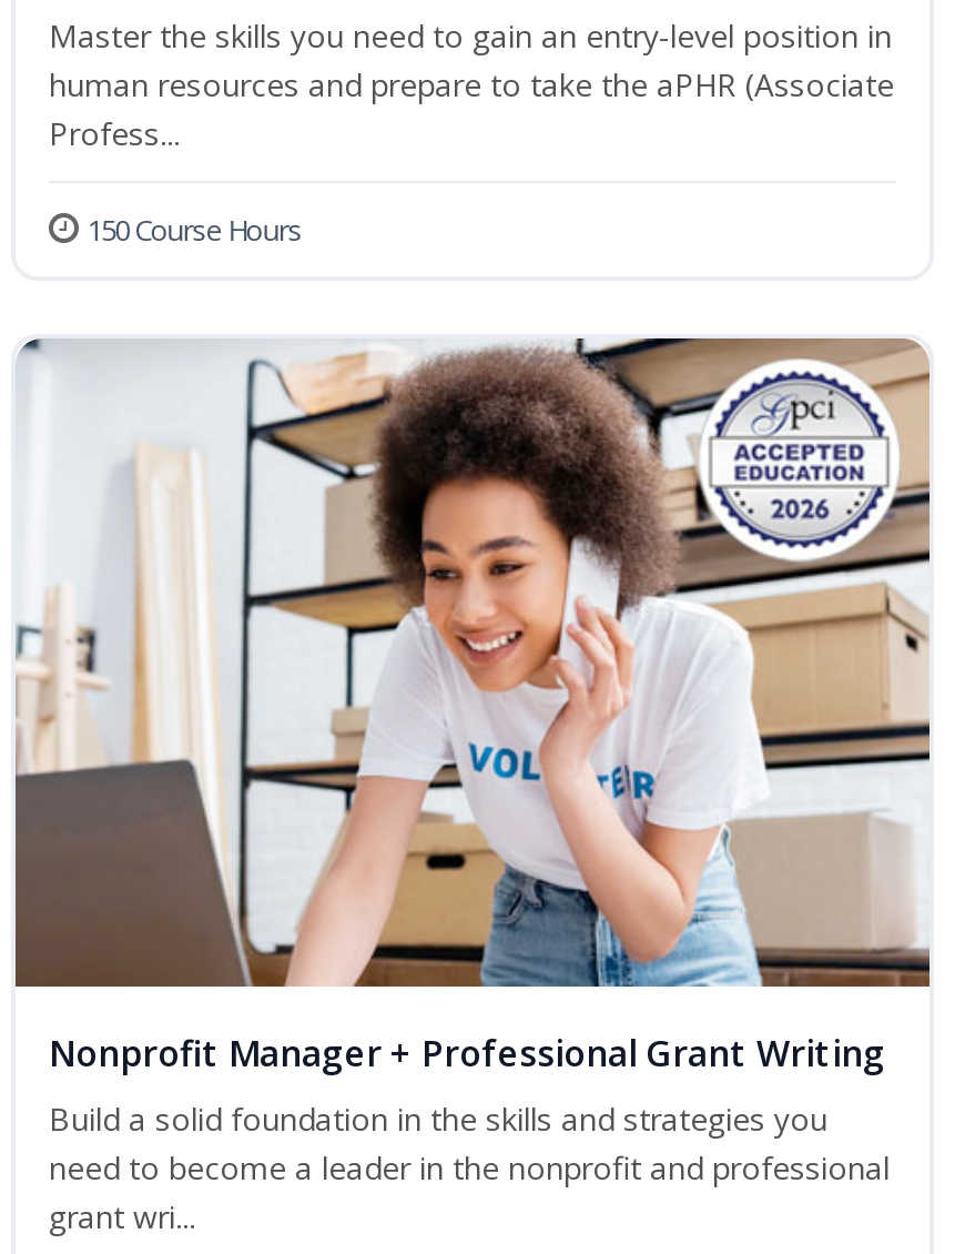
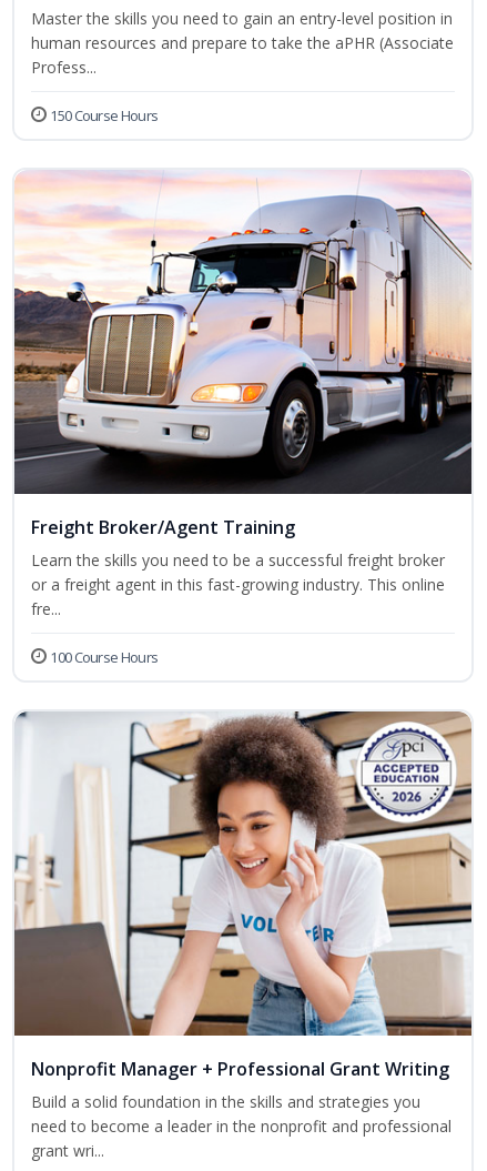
+ [image]
+ Freight Broker/Agent Training
+ Learn the skills you need to be a successful freight broker
+ or a freight agent in this fast-growing industry. This online
+ fre...
+ 100 Course Hours
